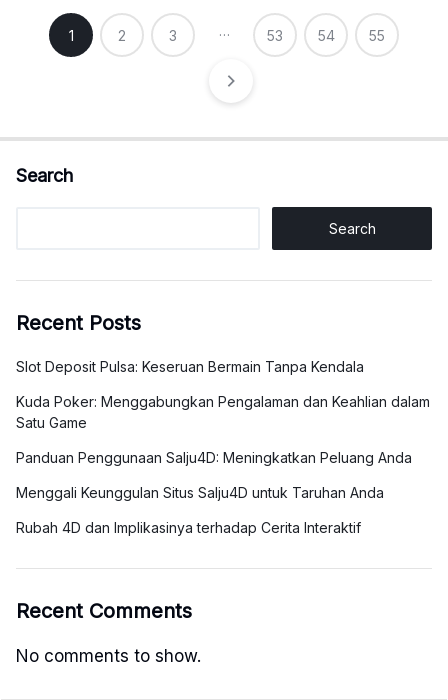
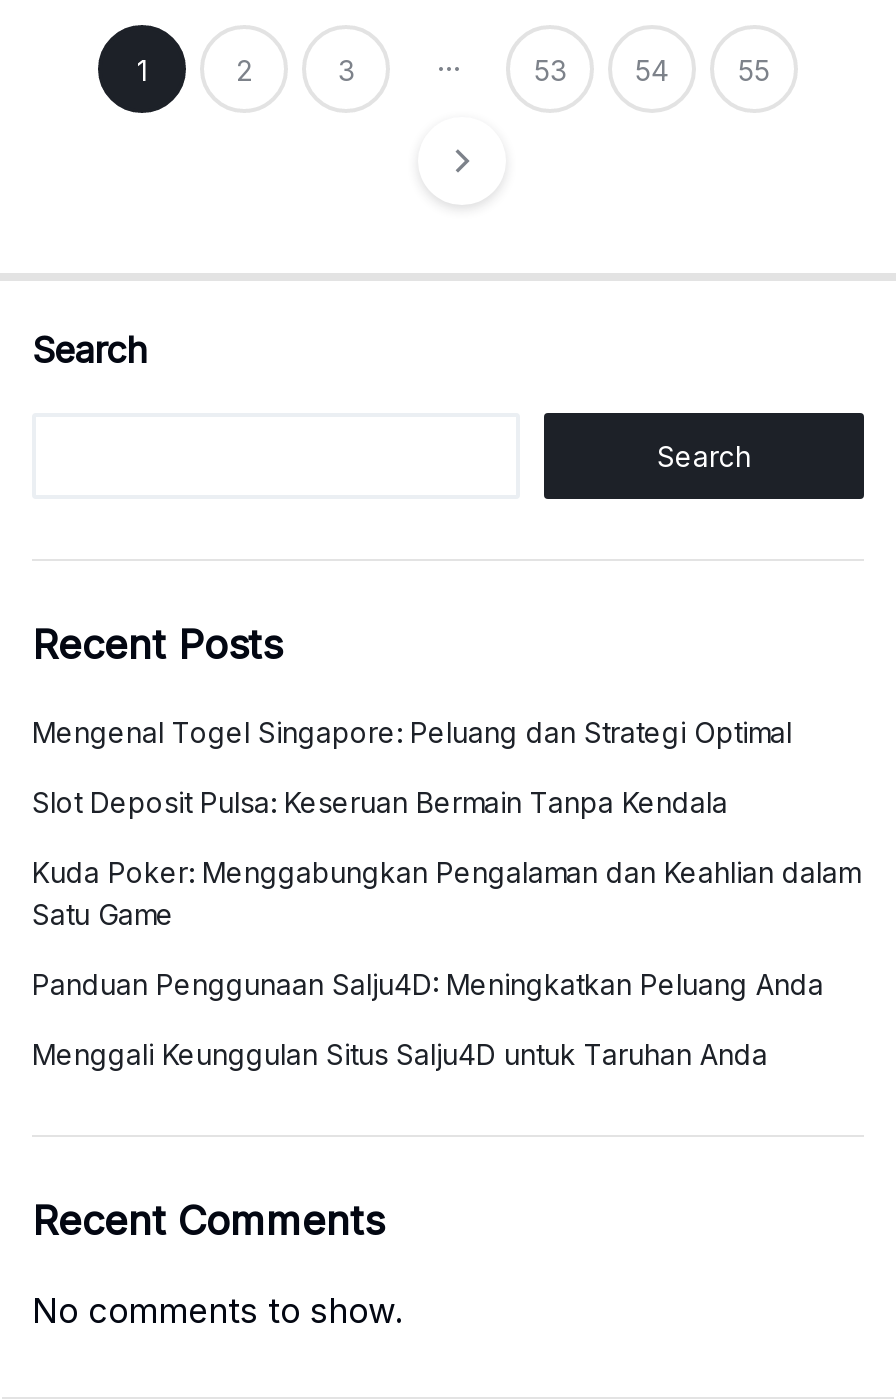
+ Mengenal Togel Singapore: Peluang dan Strategi Optimal

moved down: Slot Deposit Pulsa: Keseruan Bermain Tanpa Kendala | Kuda Poker: Menggabungkan Pengalaman dan Keahlian dalam | Satu Game | Panduan Penggunaan Salju4D: Meningkatkan Peluang Anda | Menggali Keunggulan Situs Salju4D untuk Taruhan Anda

- Rubah 4D dan Implikasinya terhadap Cerita Interaktif
